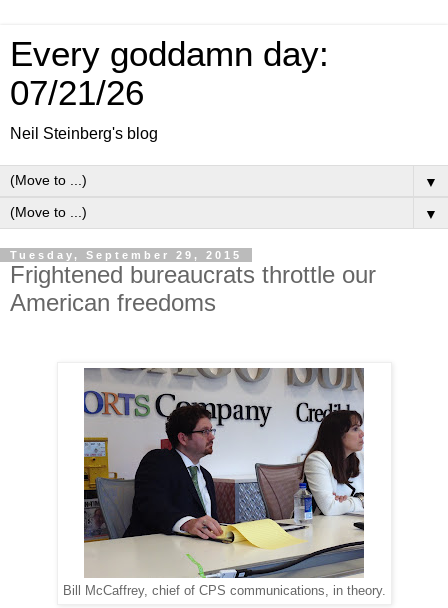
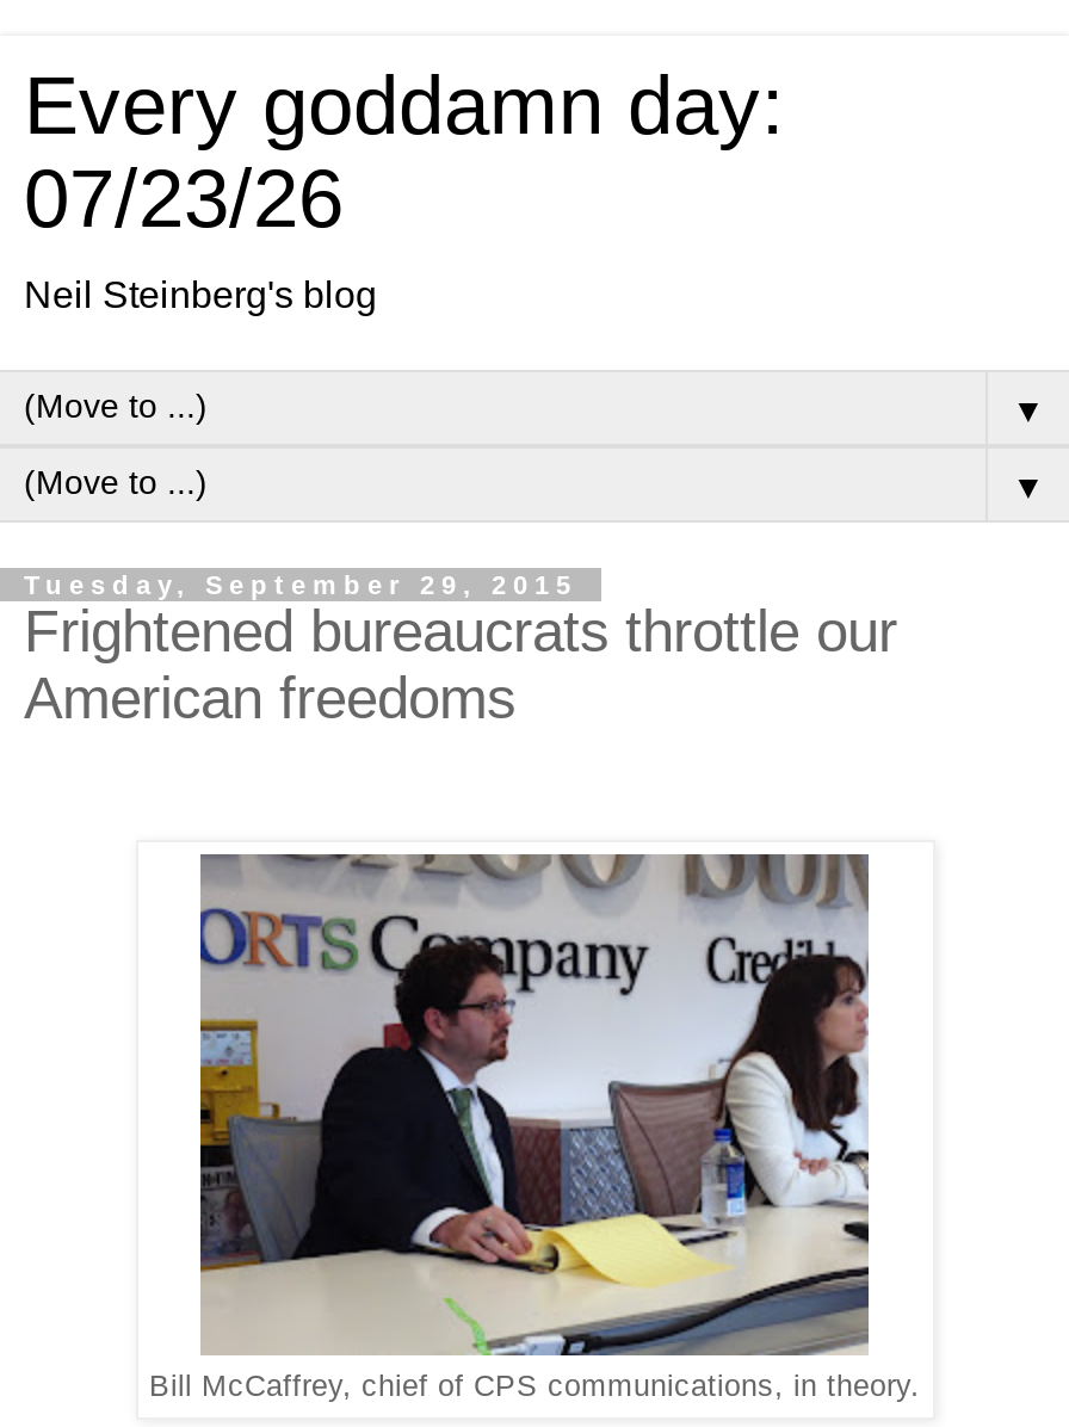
- 07/21/26
+ 07/23/26
